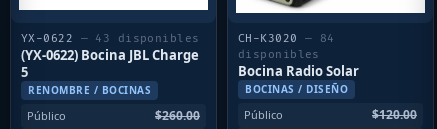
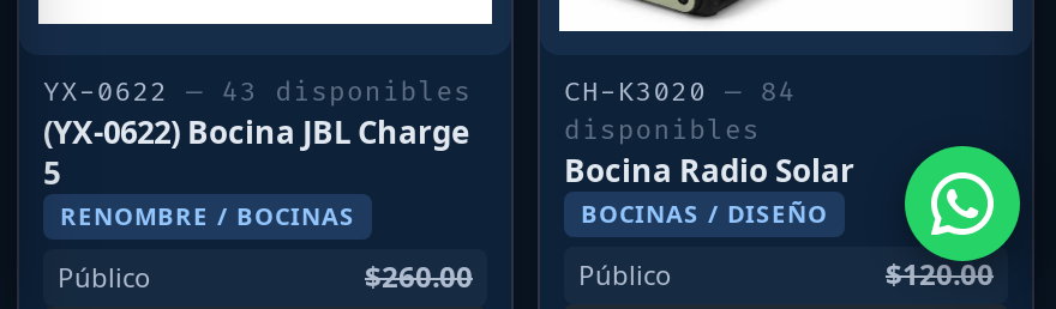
+ [image]
